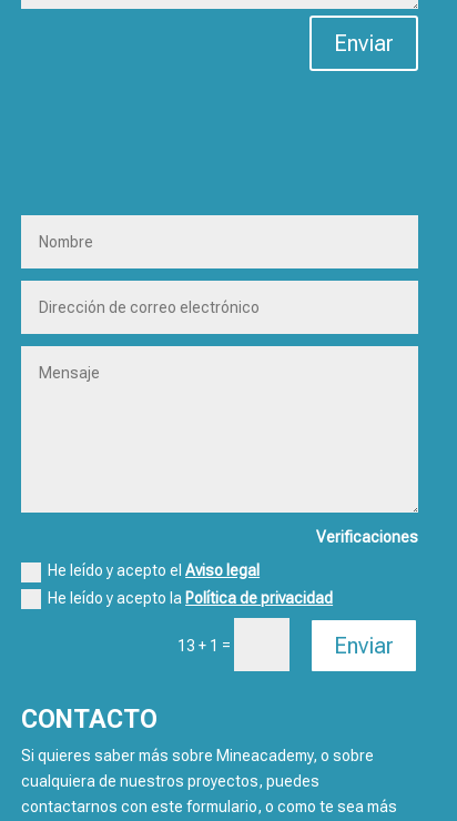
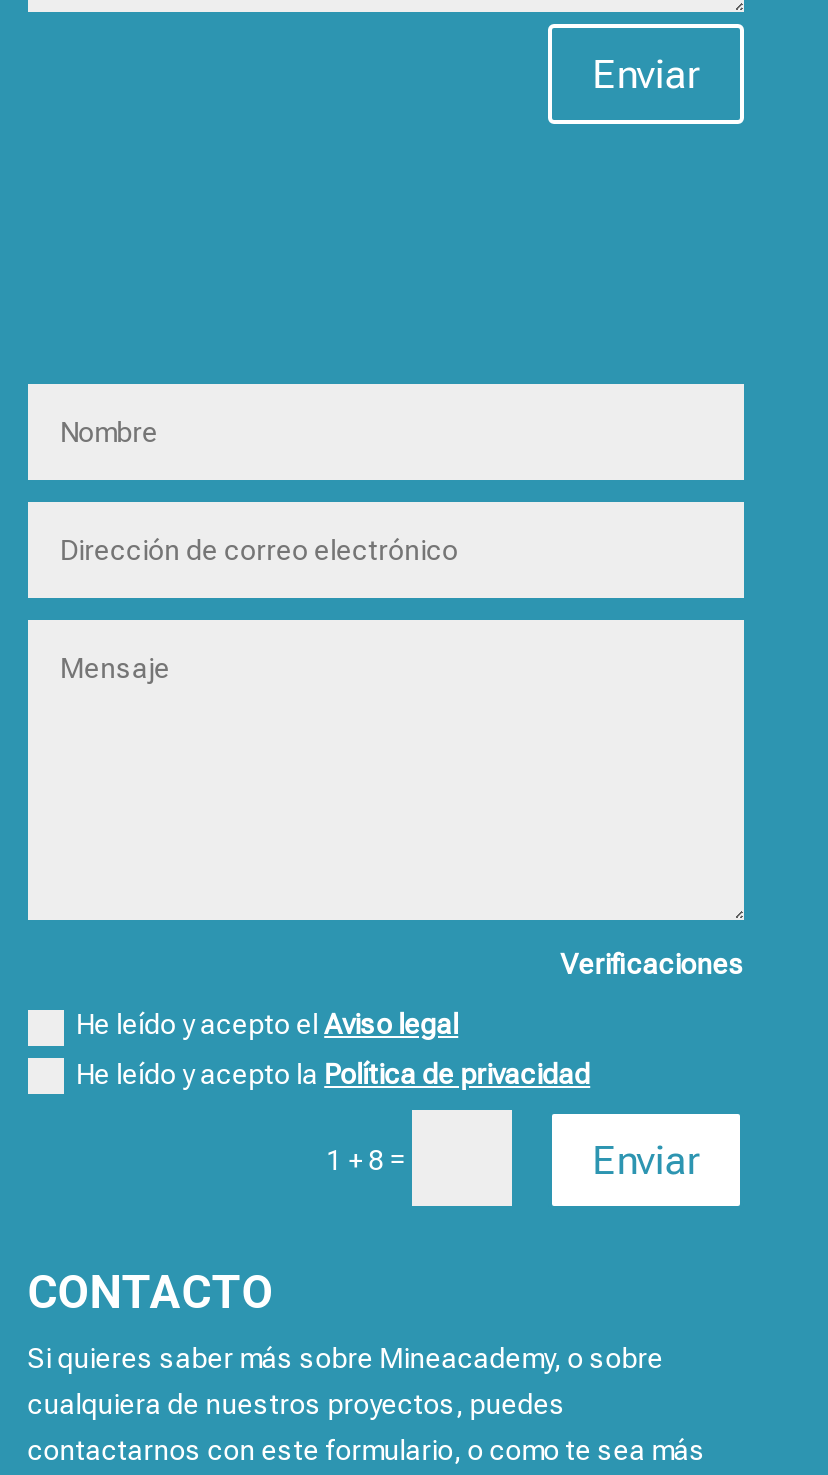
- 13 + 1 =
+ 1 + 8 =
